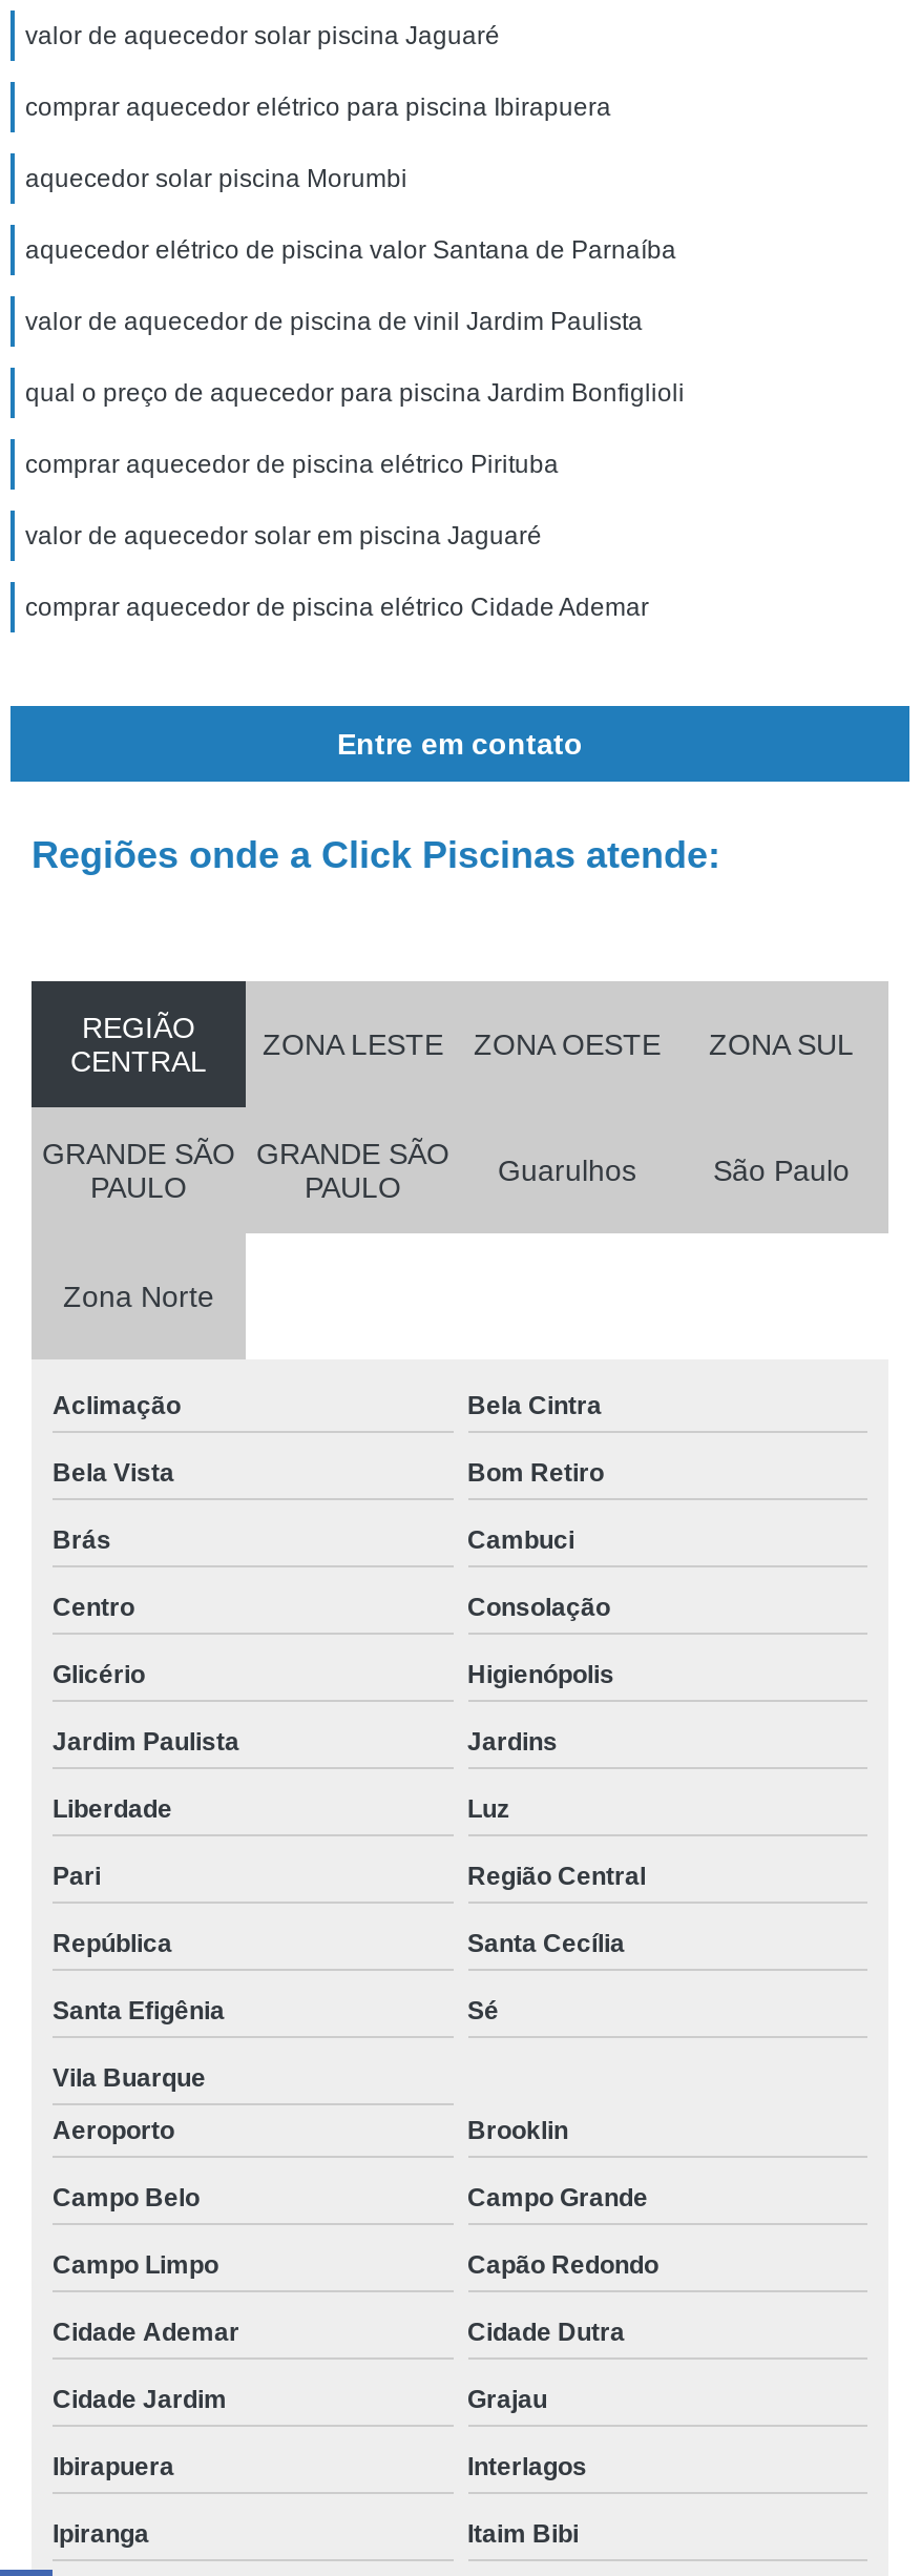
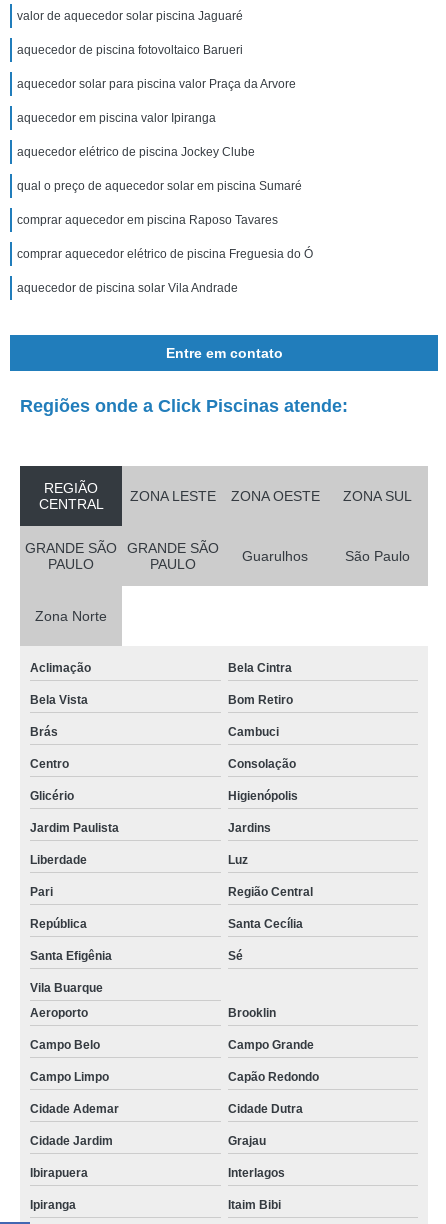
- comprar aquecedor elétrico para piscina Ibirapuera
+ aquecedor de piscina fotovoltaico Barueri

- aquecedor solar piscina Morumbi
+ aquecedor solar para piscina valor Praça da Arvore

- aquecedor elétrico de piscina valor Santana de Parnaíba
+ aquecedor em piscina valor Ipiranga

- valor de aquecedor de piscina de vinil Jardim Paulista
+ aquecedor elétrico de piscina Jockey Clube

- qual o preço de aquecedor para piscina Jardim Bonfiglioli
+ qual o preço de aquecedor solar em piscina Sumaré

- comprar aquecedor de piscina elétrico Pirituba
+ comprar aquecedor em piscina Raposo Tavares

- valor de aquecedor solar em piscina Jaguaré
+ comprar aquecedor elétrico de piscina Freguesia do Ó

- comprar aquecedor de piscina elétrico Cidade Ademar
+ aquecedor de piscina solar Vila Andrade
